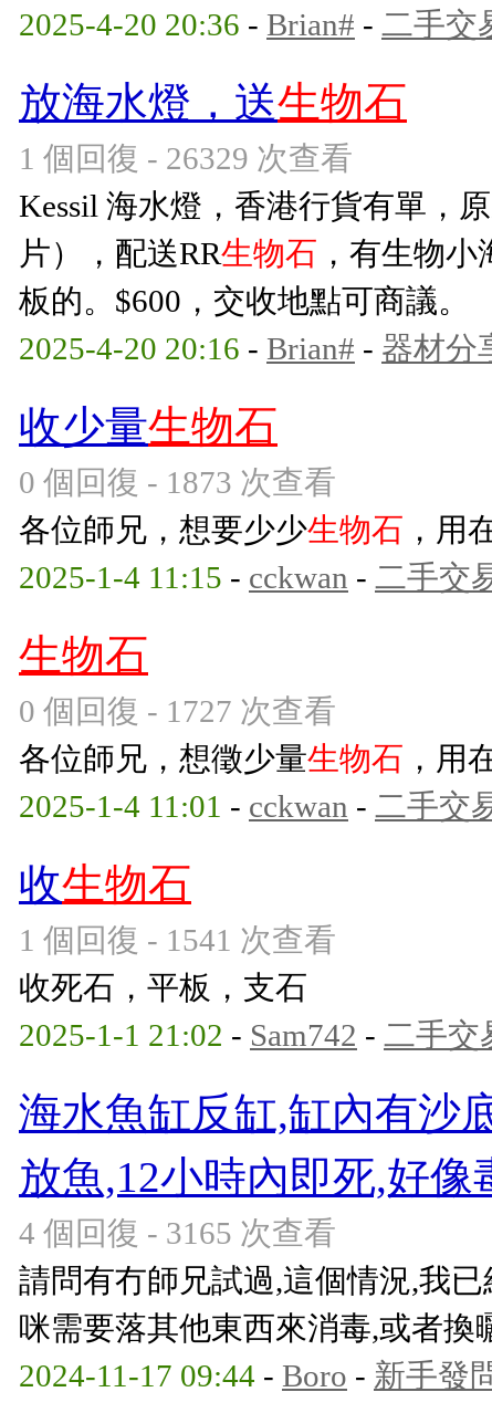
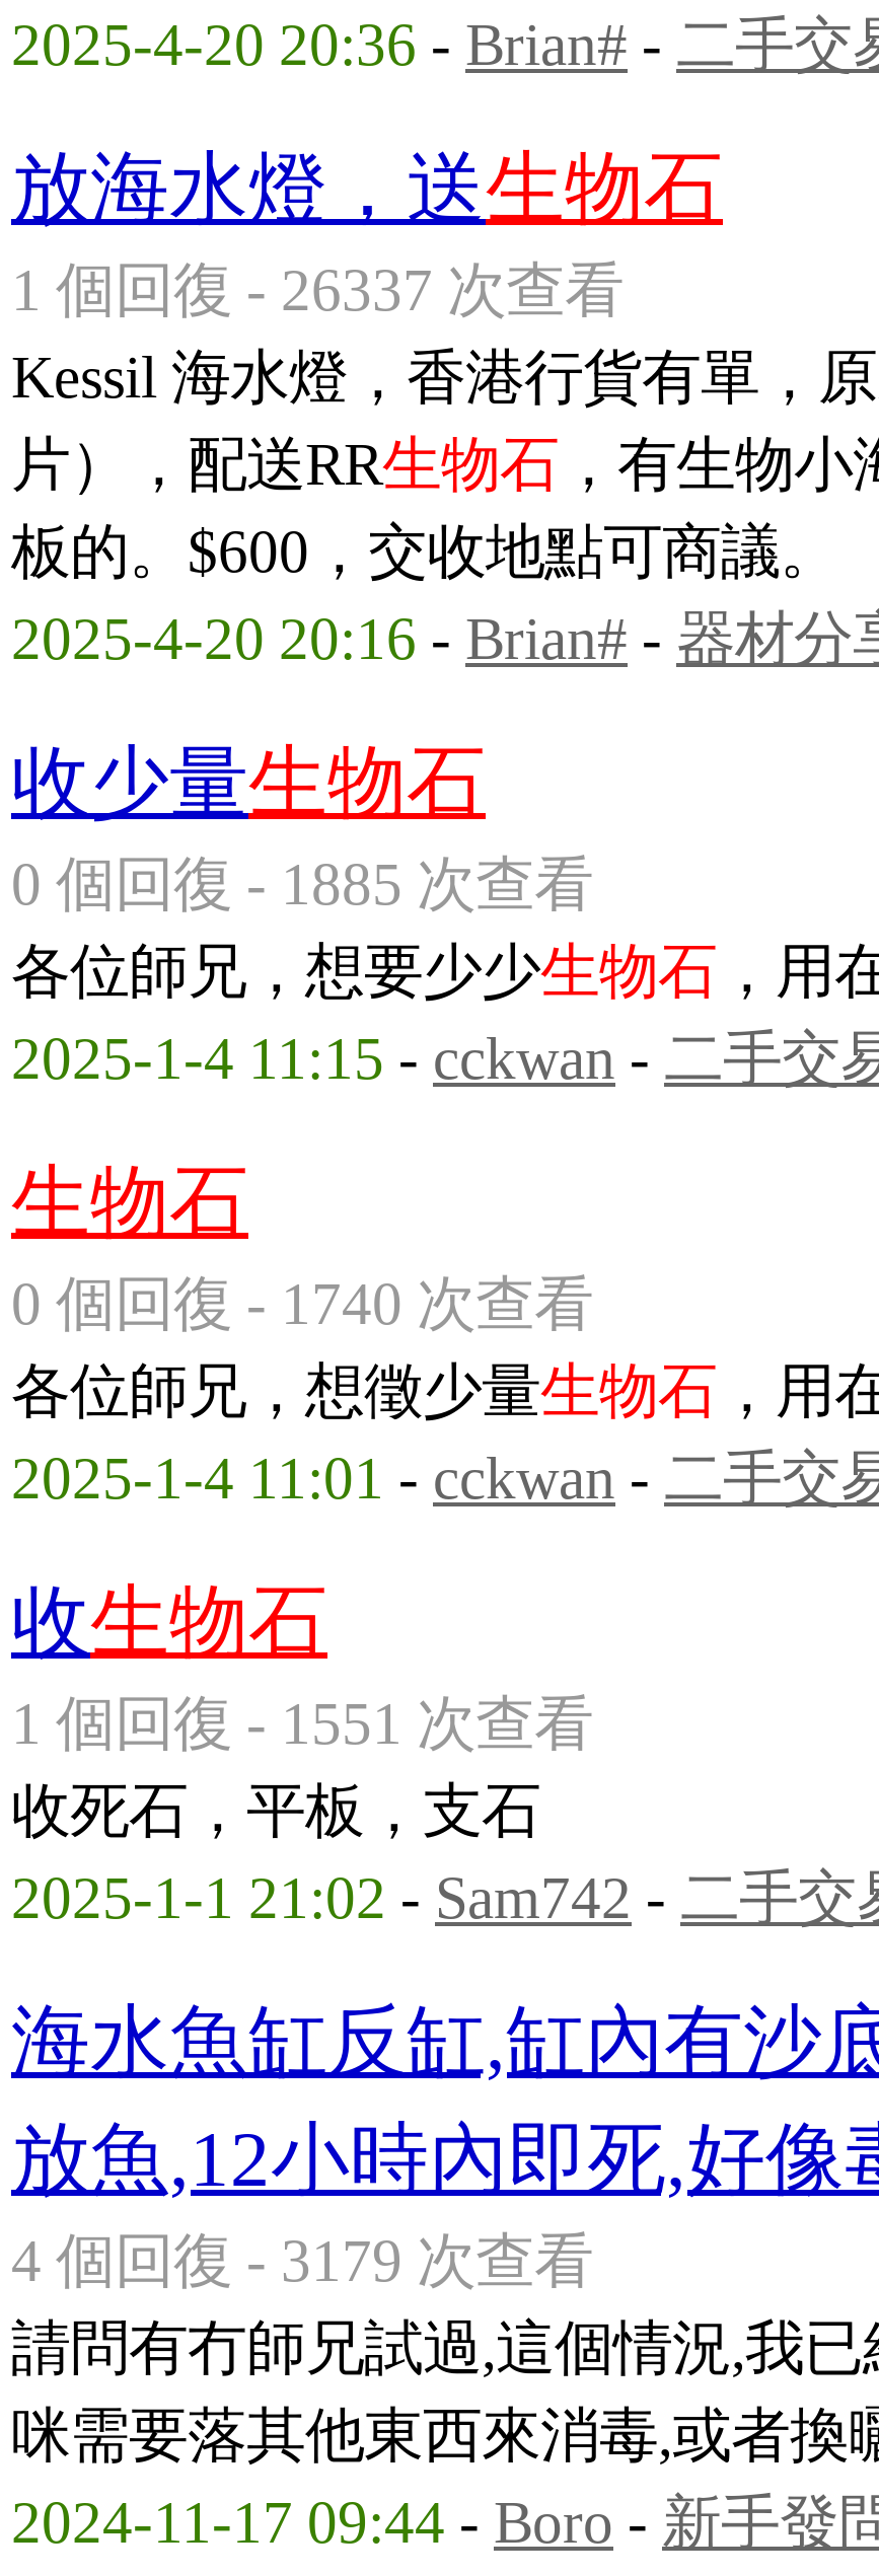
- 1 個回復 - 26329 次查看
+ 1 個回復 - 26337 次查看

- 0 個回復 - 1873 次查看
+ 0 個回復 - 1885 次查看

- 0 個回復 - 1727 次查看
+ 0 個回復 - 1740 次查看

- 1 個回復 - 1541 次查看
+ 1 個回復 - 1551 次查看

- 4 個回復 - 3165 次查看
+ 4 個回復 - 3179 次查看
